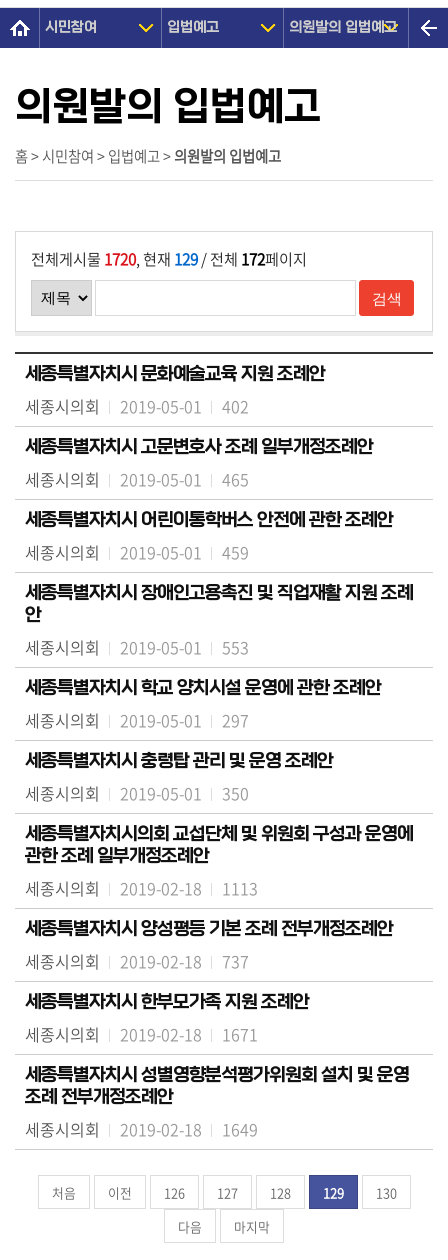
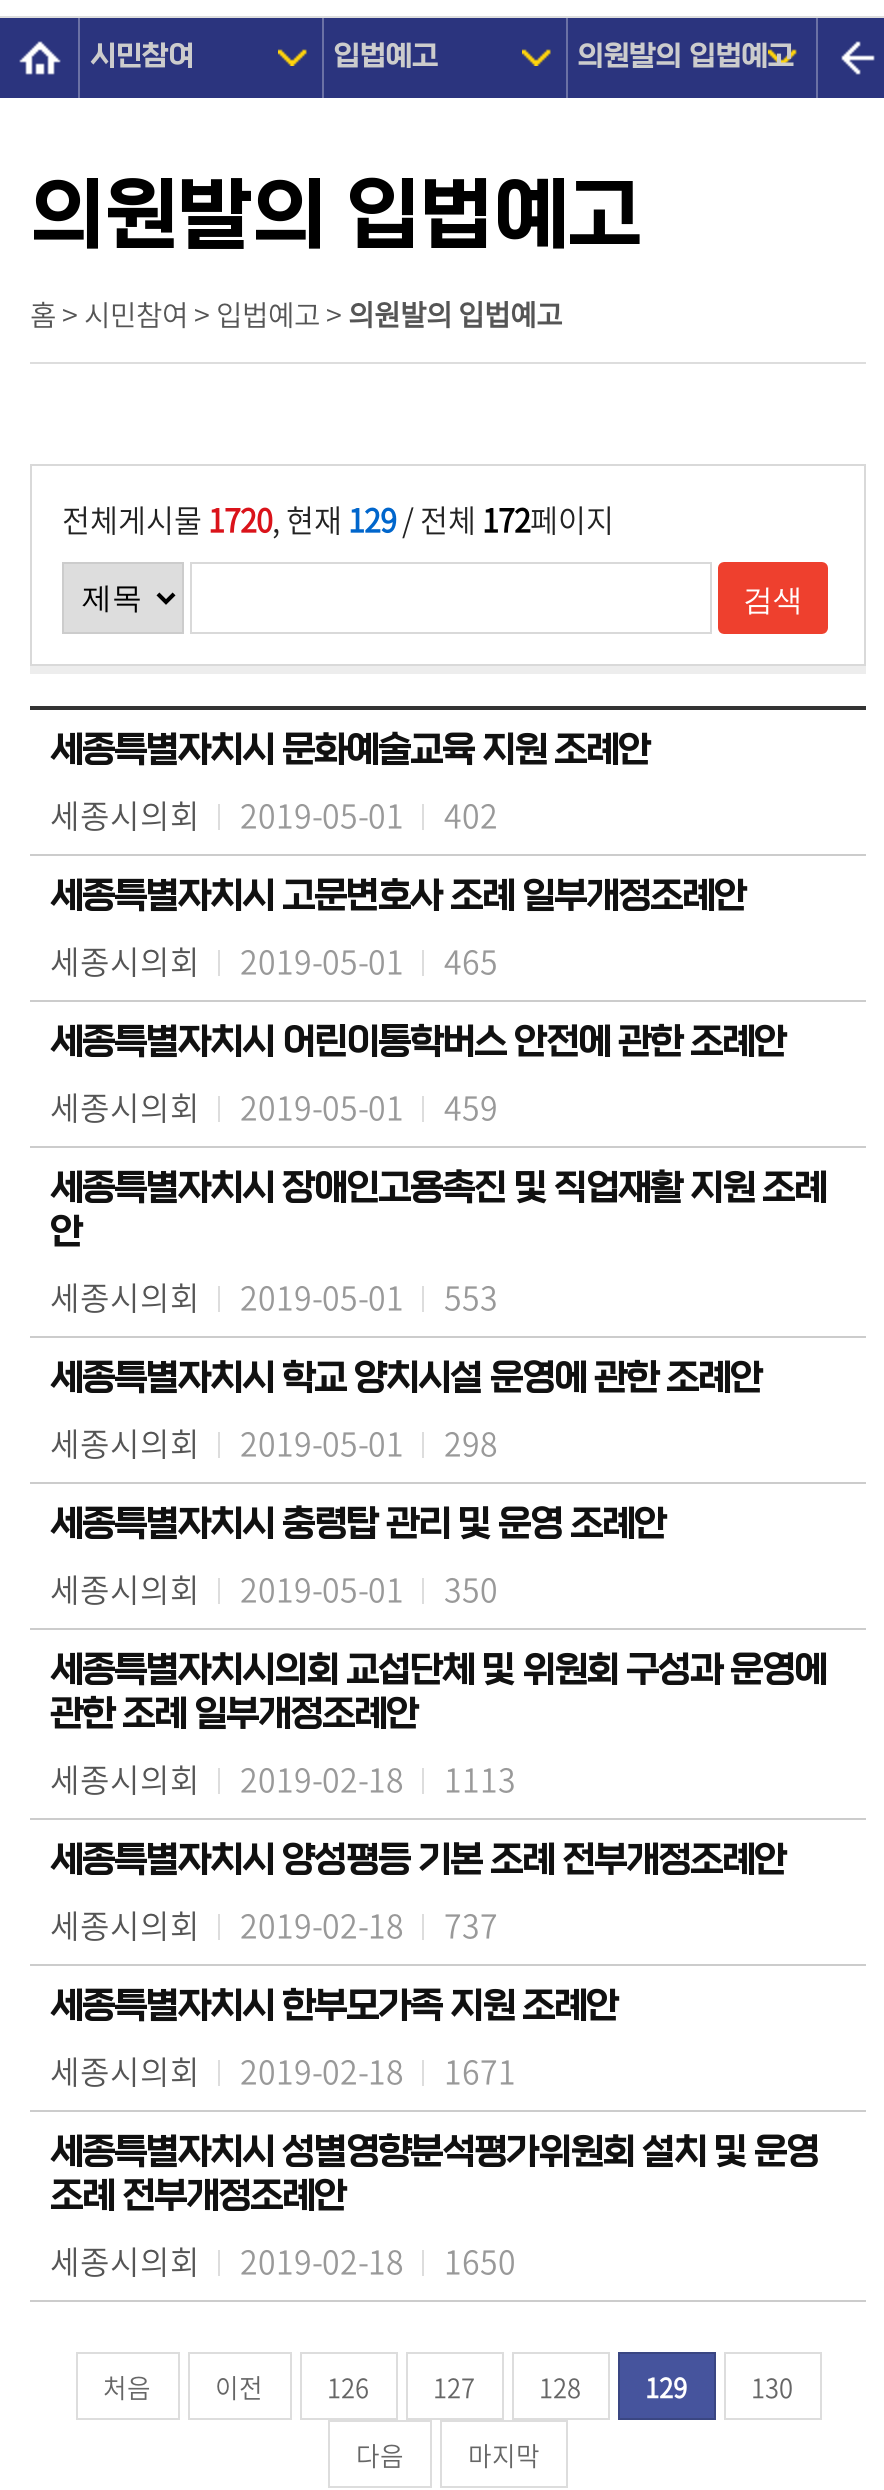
- 297
+ 298

- 1649
+ 1650
